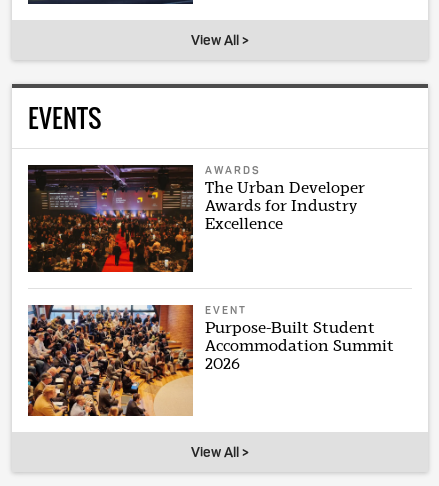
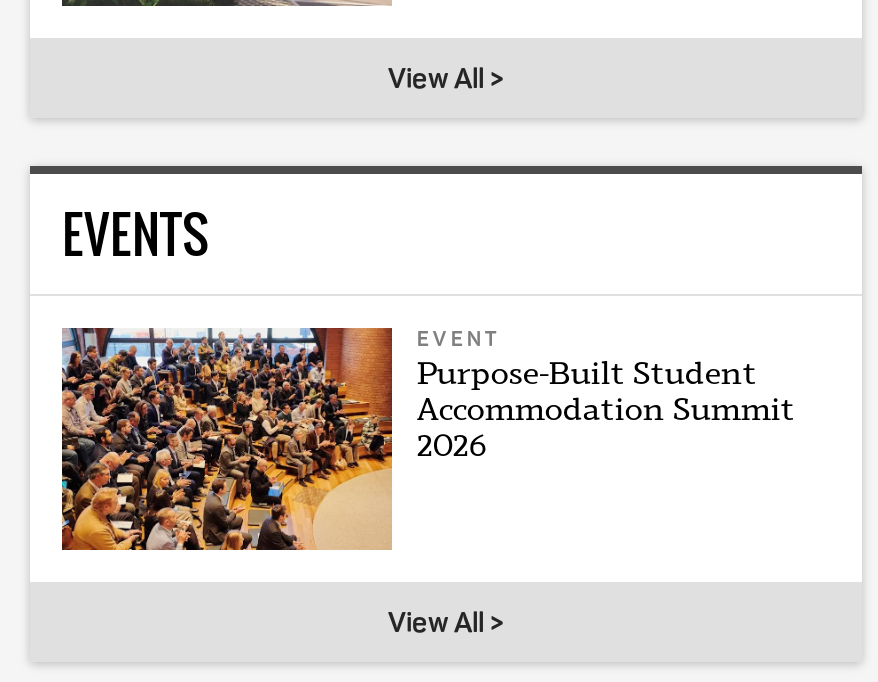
- [image]
- AWARDS
- The Urban Developer
- Awards for Industry
- Excellence
